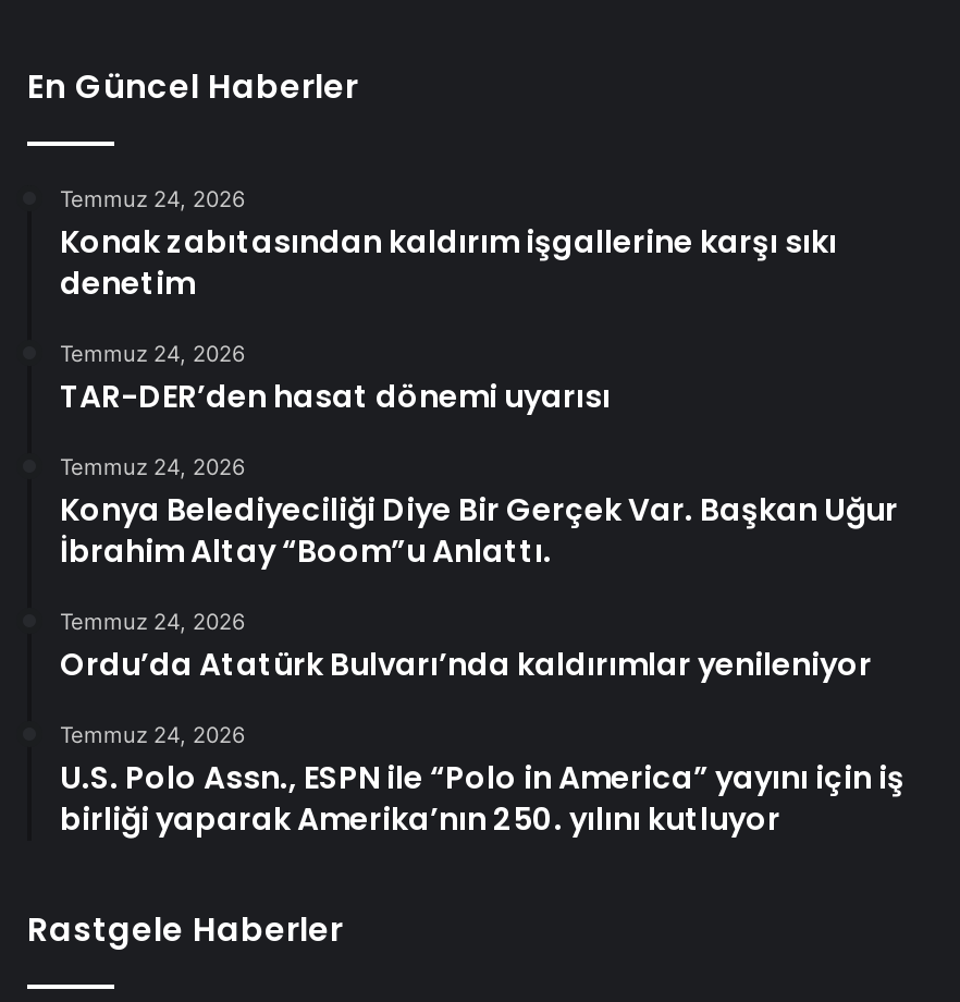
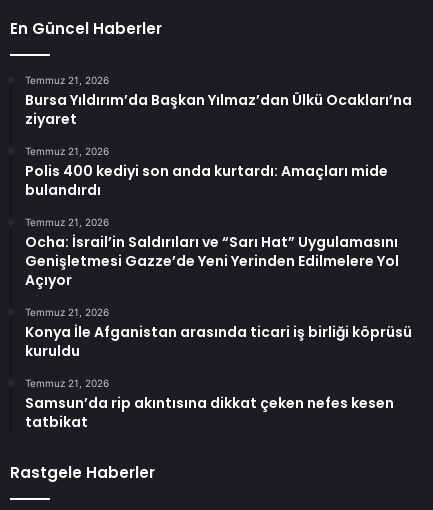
- Temmuz 24, 2026
- Konak zabıtasından kaldırım işgallerine karşı sıkı
- denetim
+ Temmuz 21, 2026
+ Bursa Yıldırım’da Başkan Yılmaz’dan Ülkü Ocakları’na
+ ziyaret

- Temmuz 24, 2026
- TAR-DER’den hasat dönemi uyarısı
+ Temmuz 21, 2026
+ Polis 400 kediyi son anda kurtardı: Amaçları mide
+ bulandırdı

- Temmuz 24, 2026
- Konya Belediyeciliği Diye Bir Gerçek Var. Başkan Uğur
- İbrahim Altay “Boom”u Anlattı.
+ Temmuz 21, 2026
+ Ocha: İsrail’in Saldırıları ve “Sarı Hat” Uygulamasını
+ Genişletmesi Gazze’de Yeni Yerinden Edilmelere Yol
+ Açıyor

- Temmuz 24, 2026
- Ordu’da Atatürk Bulvarı’nda kaldırımlar yenileniyor
+ Temmuz 21, 2026
+ Konya İle Afganistan arasında ticari iş birliği köprüsü
+ kuruldu

- Temmuz 24, 2026
- U.S. Polo Assn., ESPN ile “Polo in America” yayını için iş
- birliği yaparak Amerika’nın 250. yılını kutluyor
+ Temmuz 21, 2026
+ Samsun’da rip akıntısına dikkat çeken nefes kesen
+ tatbikat
